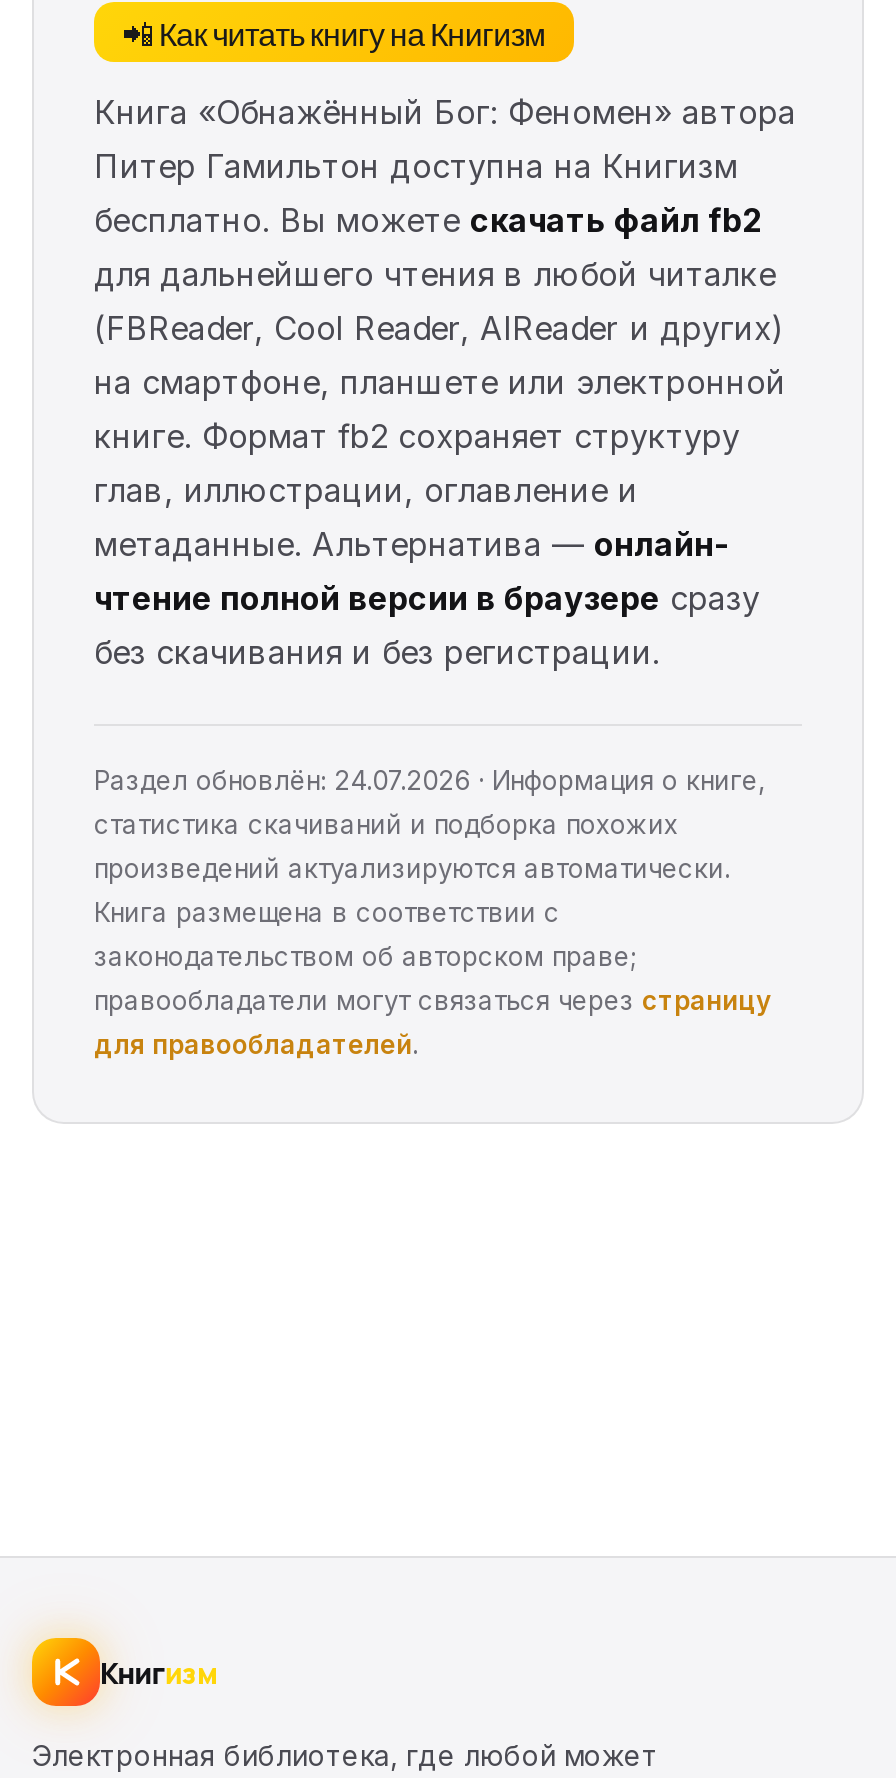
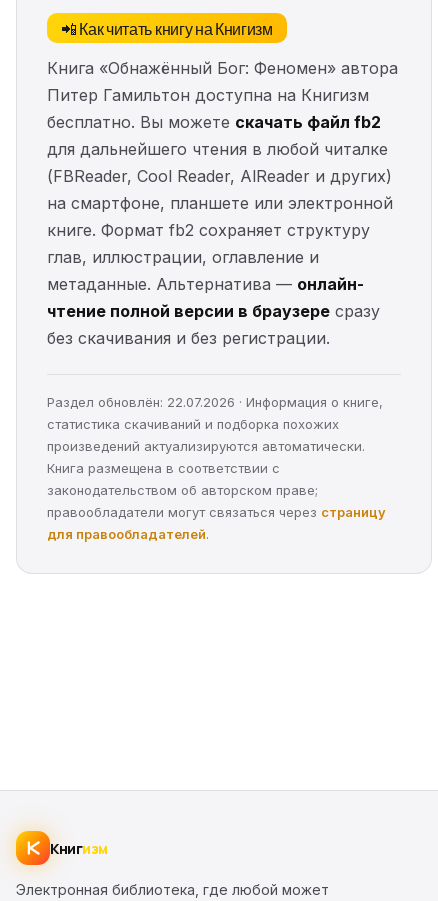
- Раздел обновлён: 24.07.2026 · Информация о книге,
+ Раздел обновлён: 22.07.2026 · Информация о книге,
